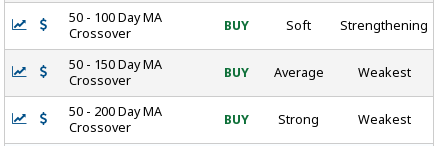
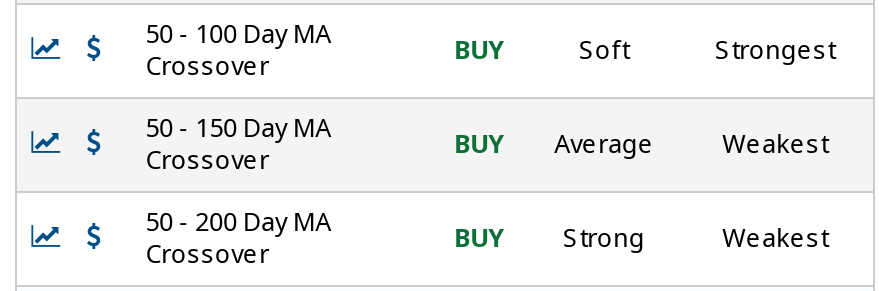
- Strengthening
+ Strongest
